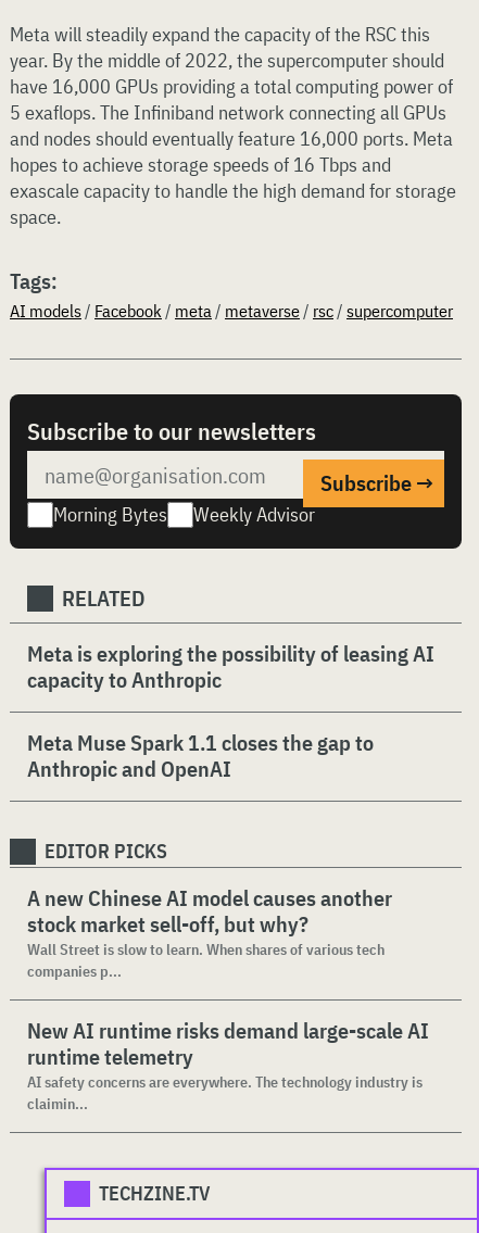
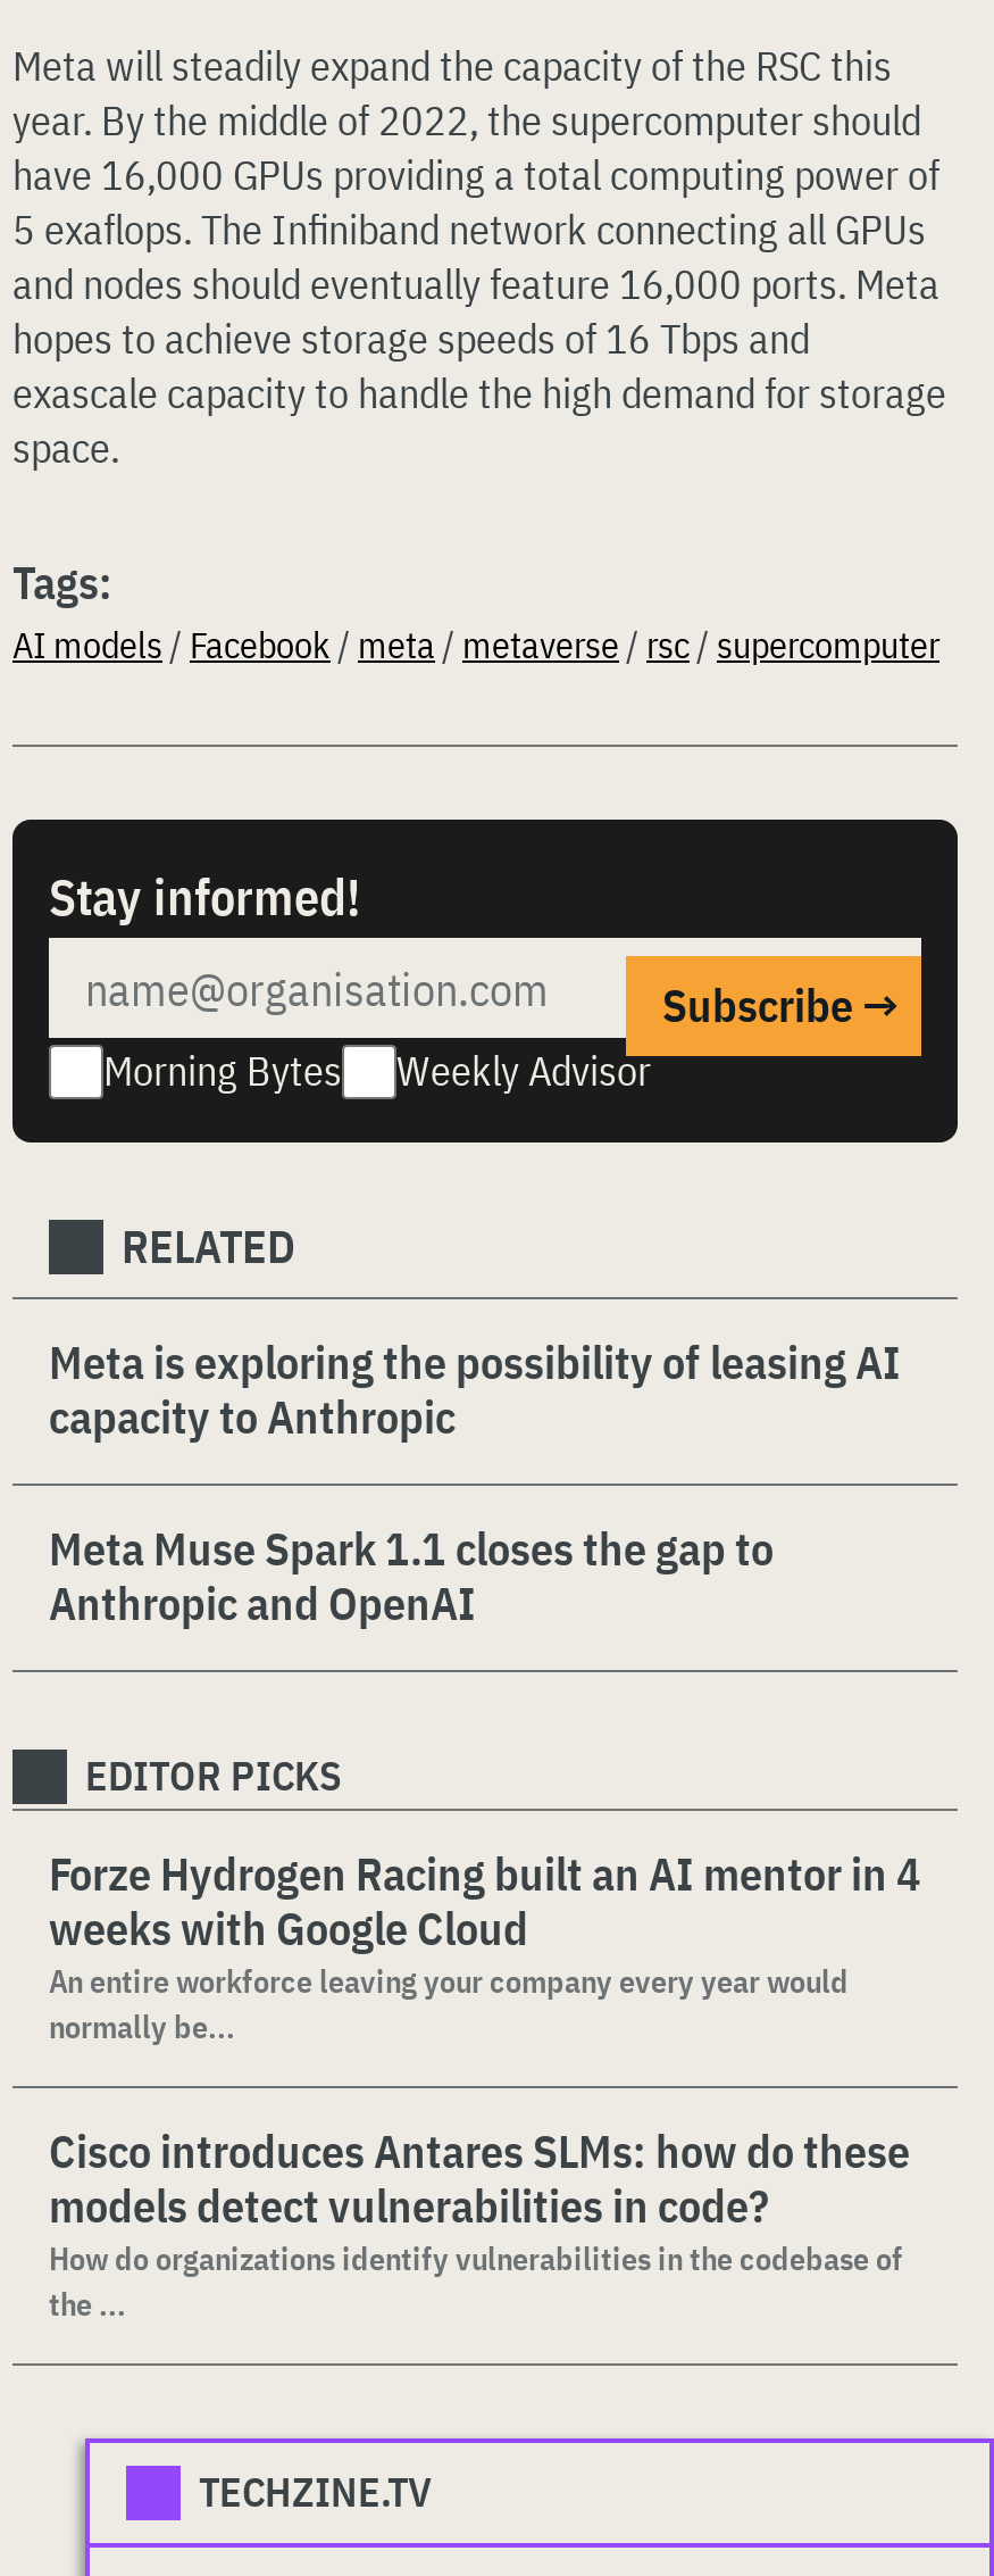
- Subscribe to our newsletters
+ Stay informed!

- A new Chinese AI model causes another
- stock market sell-off, but why?
- Wall Street is slow to learn. When shares of various tech
- companies p...
+ Forze Hydrogen Racing built an AI mentor in 4
+ weeks with Google Cloud
+ An entire workforce leaving your company every year would
+ normally be...

- New AI runtime risks demand large-scale AI
- runtime telemetry
- AI safety concerns are everywhere. The technology industry is
- claimin...
+ Cisco introduces Antares SLMs: how do these
+ models detect vulnerabilities in code?
+ How do organizations identify vulnerabilities in the codebase of
+ the ...
